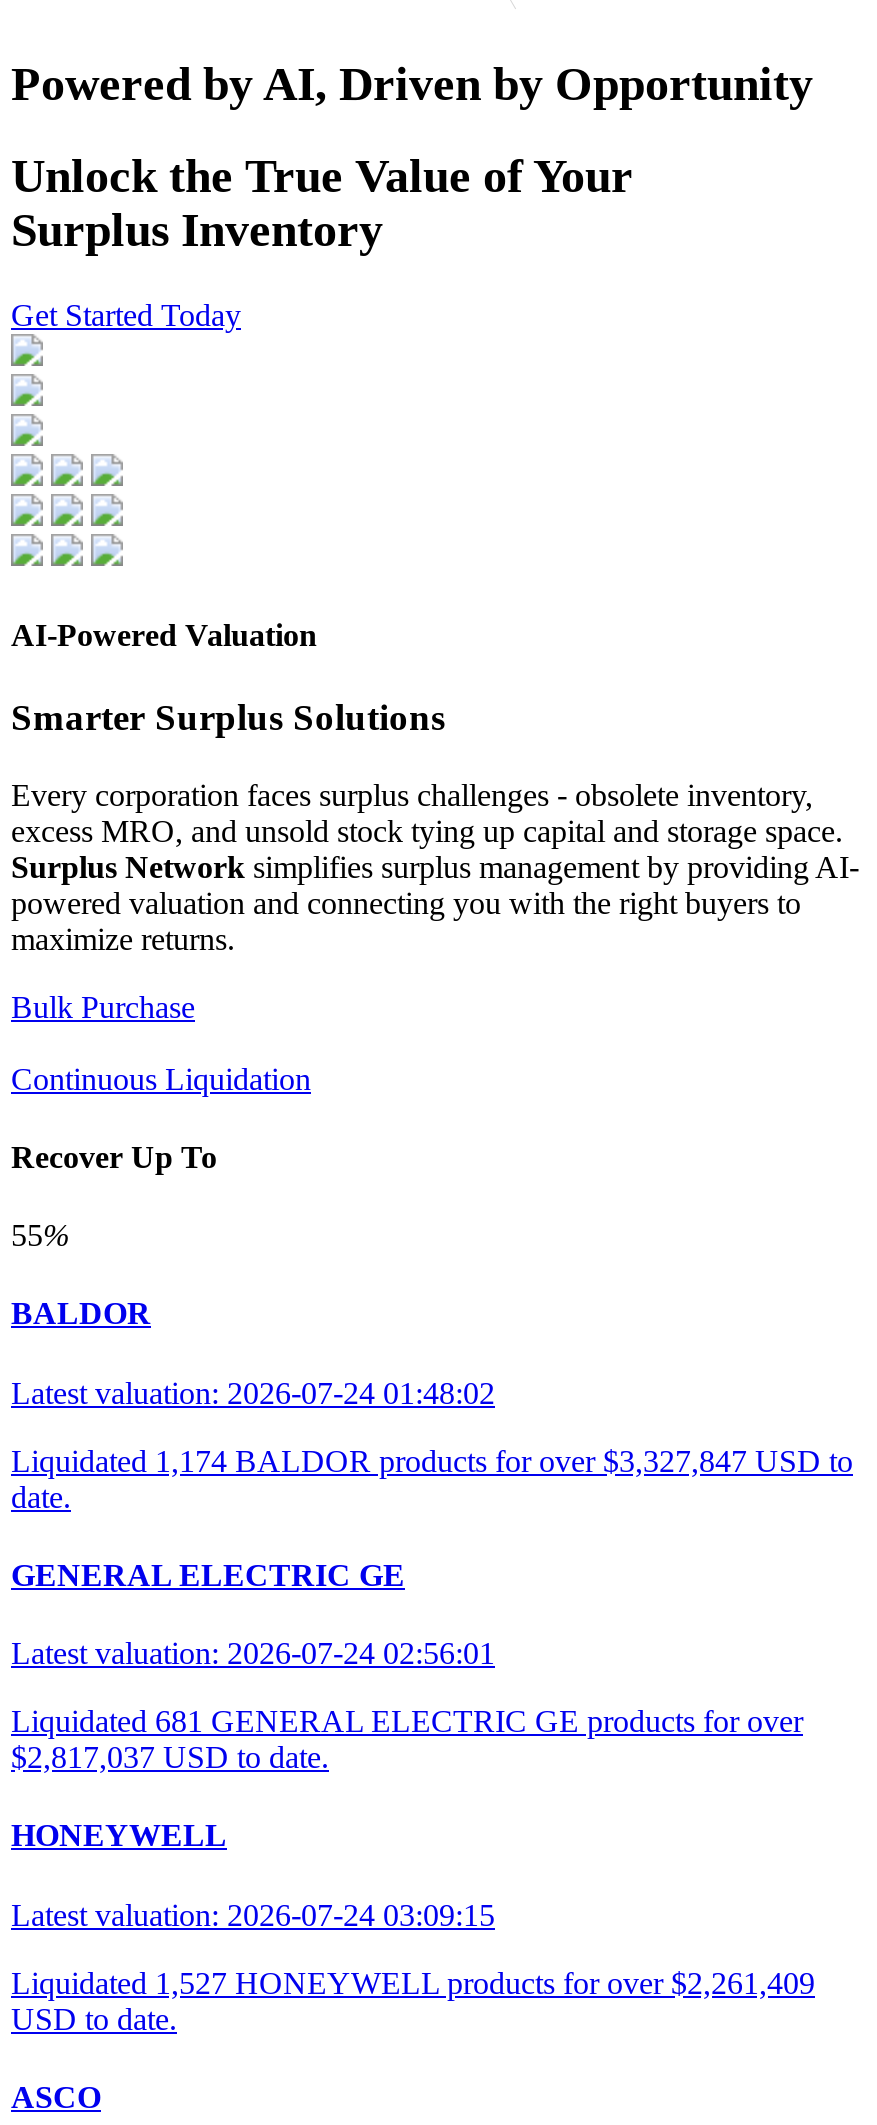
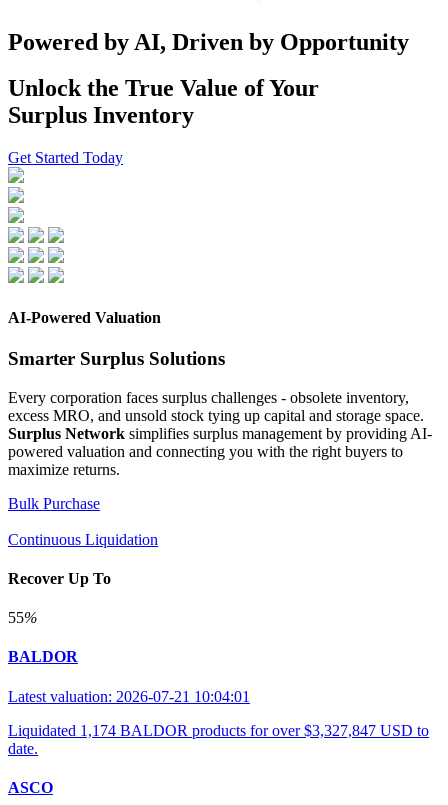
- Latest valuation: 2026-07-24 01:48:02
+ Latest valuation: 2026-07-21 10:04:01

- GENERAL ELECTRIC GE
- Latest valuation: 2026-07-24 02:56:01
- Liquidated 681 GENERAL ELECTRIC GE products for over
- $2,817,037 USD to date.
- HONEYWELL
- Latest valuation: 2026-07-24 03:09:15
- Liquidated 1,527 HONEYWELL products for over $2,261,409
- USD to date.
